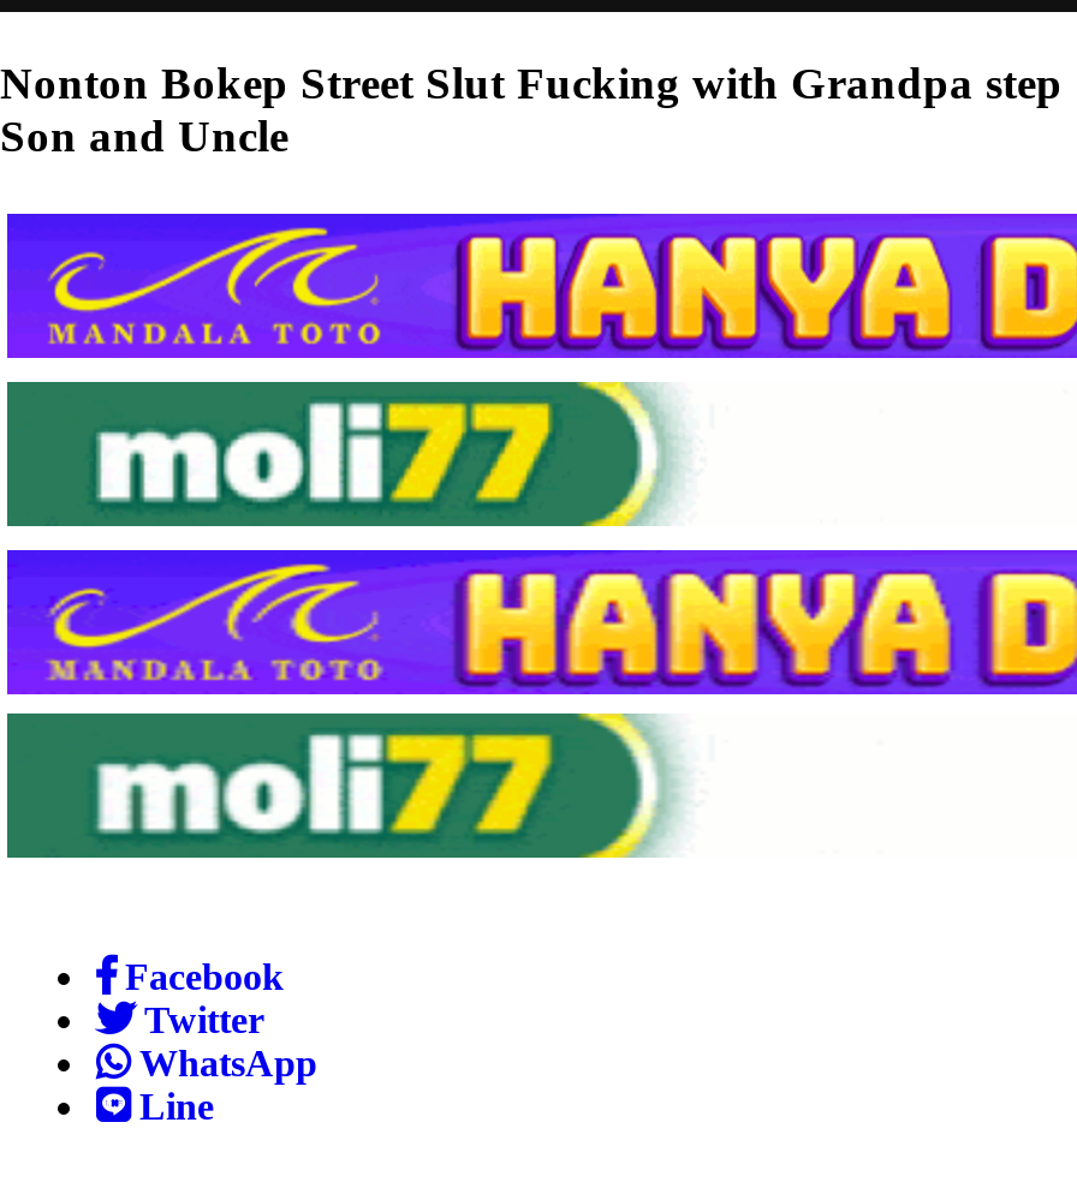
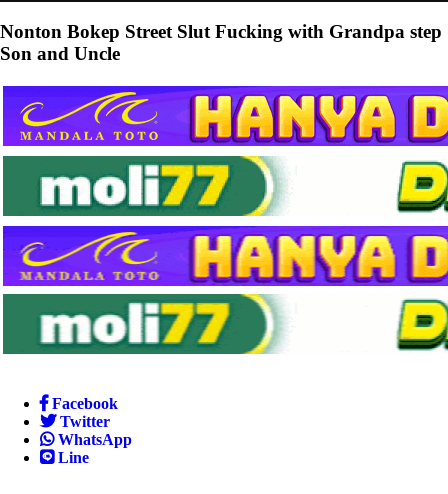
+ [image]

+ [image]
